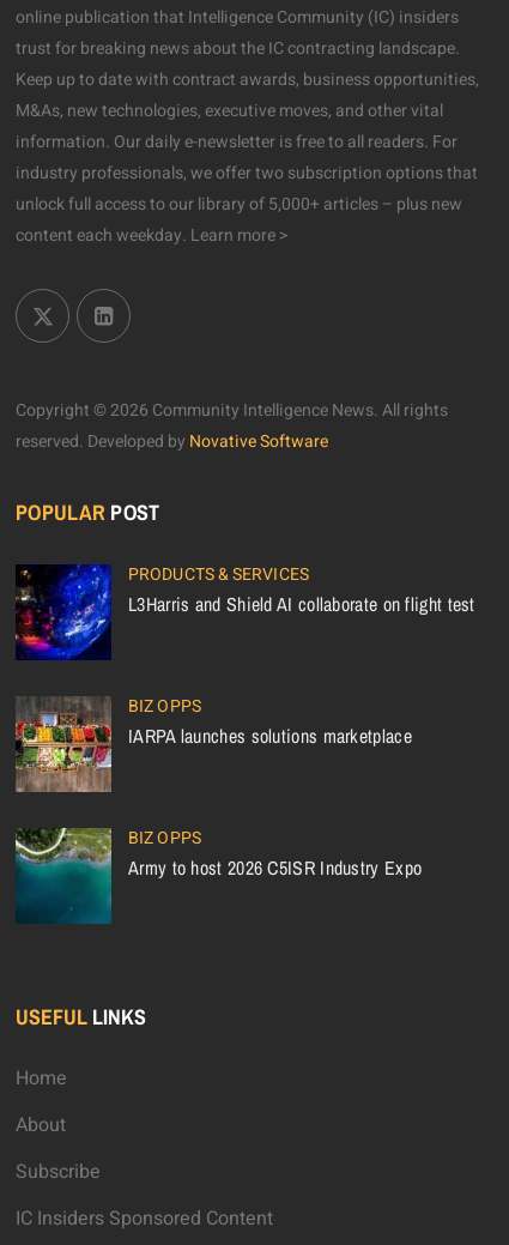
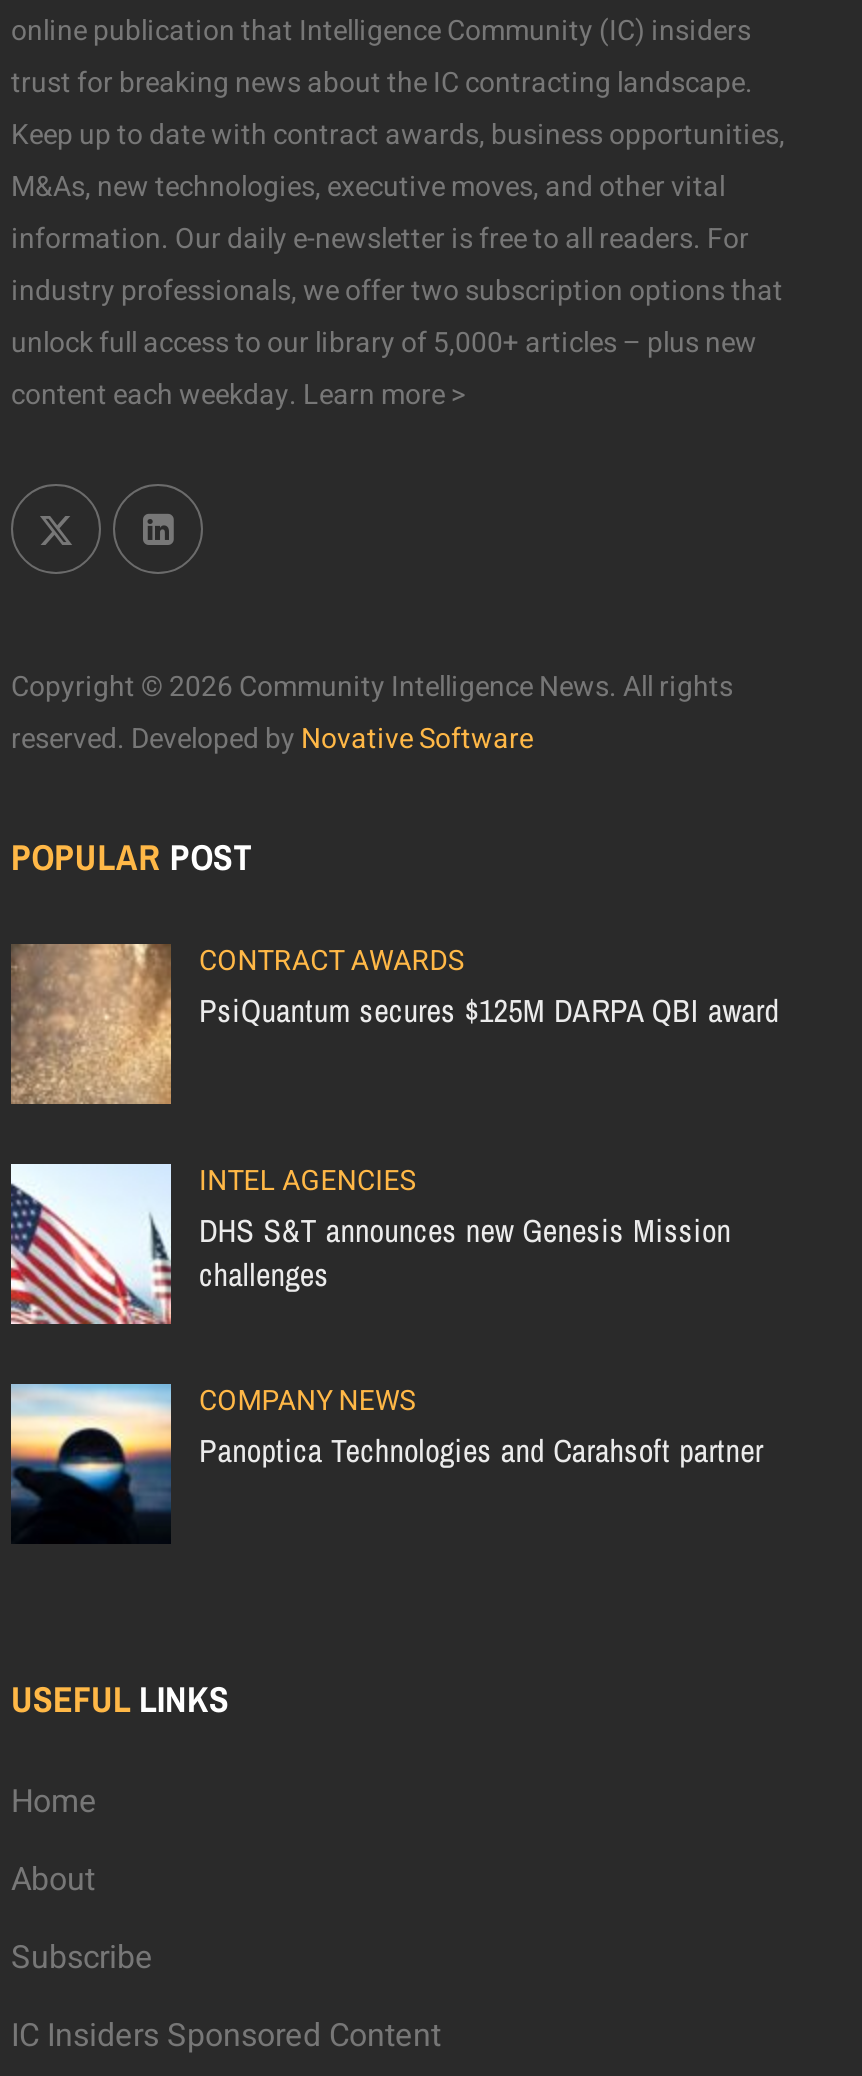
- [image]
- PRODUCTS & SERVICES
- L3Harris and Shield AI collaborate on flight test
+ [image]
+ CONTRACT AWARDS
+ PsiQuantum secures $125M DARPA QBI award

- [image]
- BIZ OPPS
- IARPA launches solutions marketplace
+ [image]
+ INTEL AGENCIES
+ DHS S&T announces new Genesis Mission
+ challenges

- [image]
- BIZ OPPS
- Army to host 2026 C5ISR Industry Expo
+ [image]
+ COMPANY NEWS
+ Panoptica Technologies and Carahsoft partner
